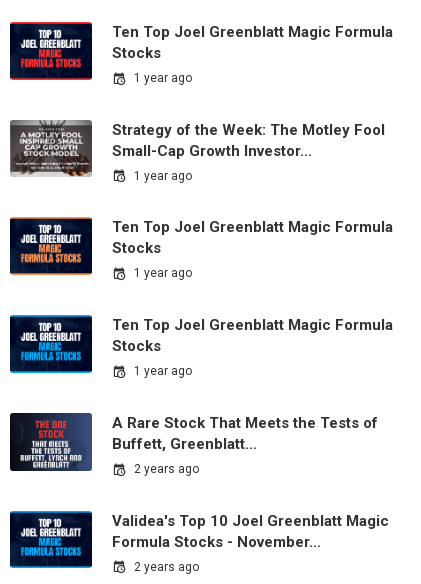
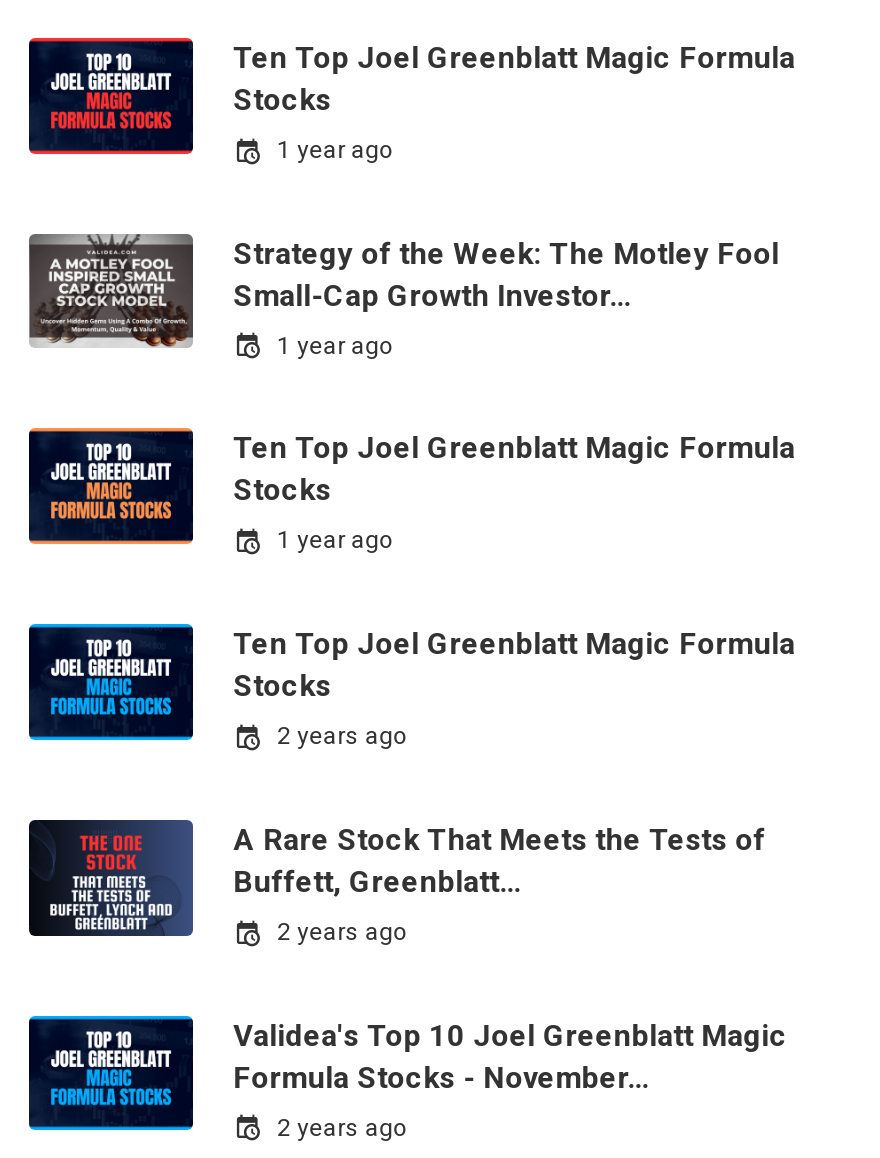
- 1 year ago
+ 2 years ago
